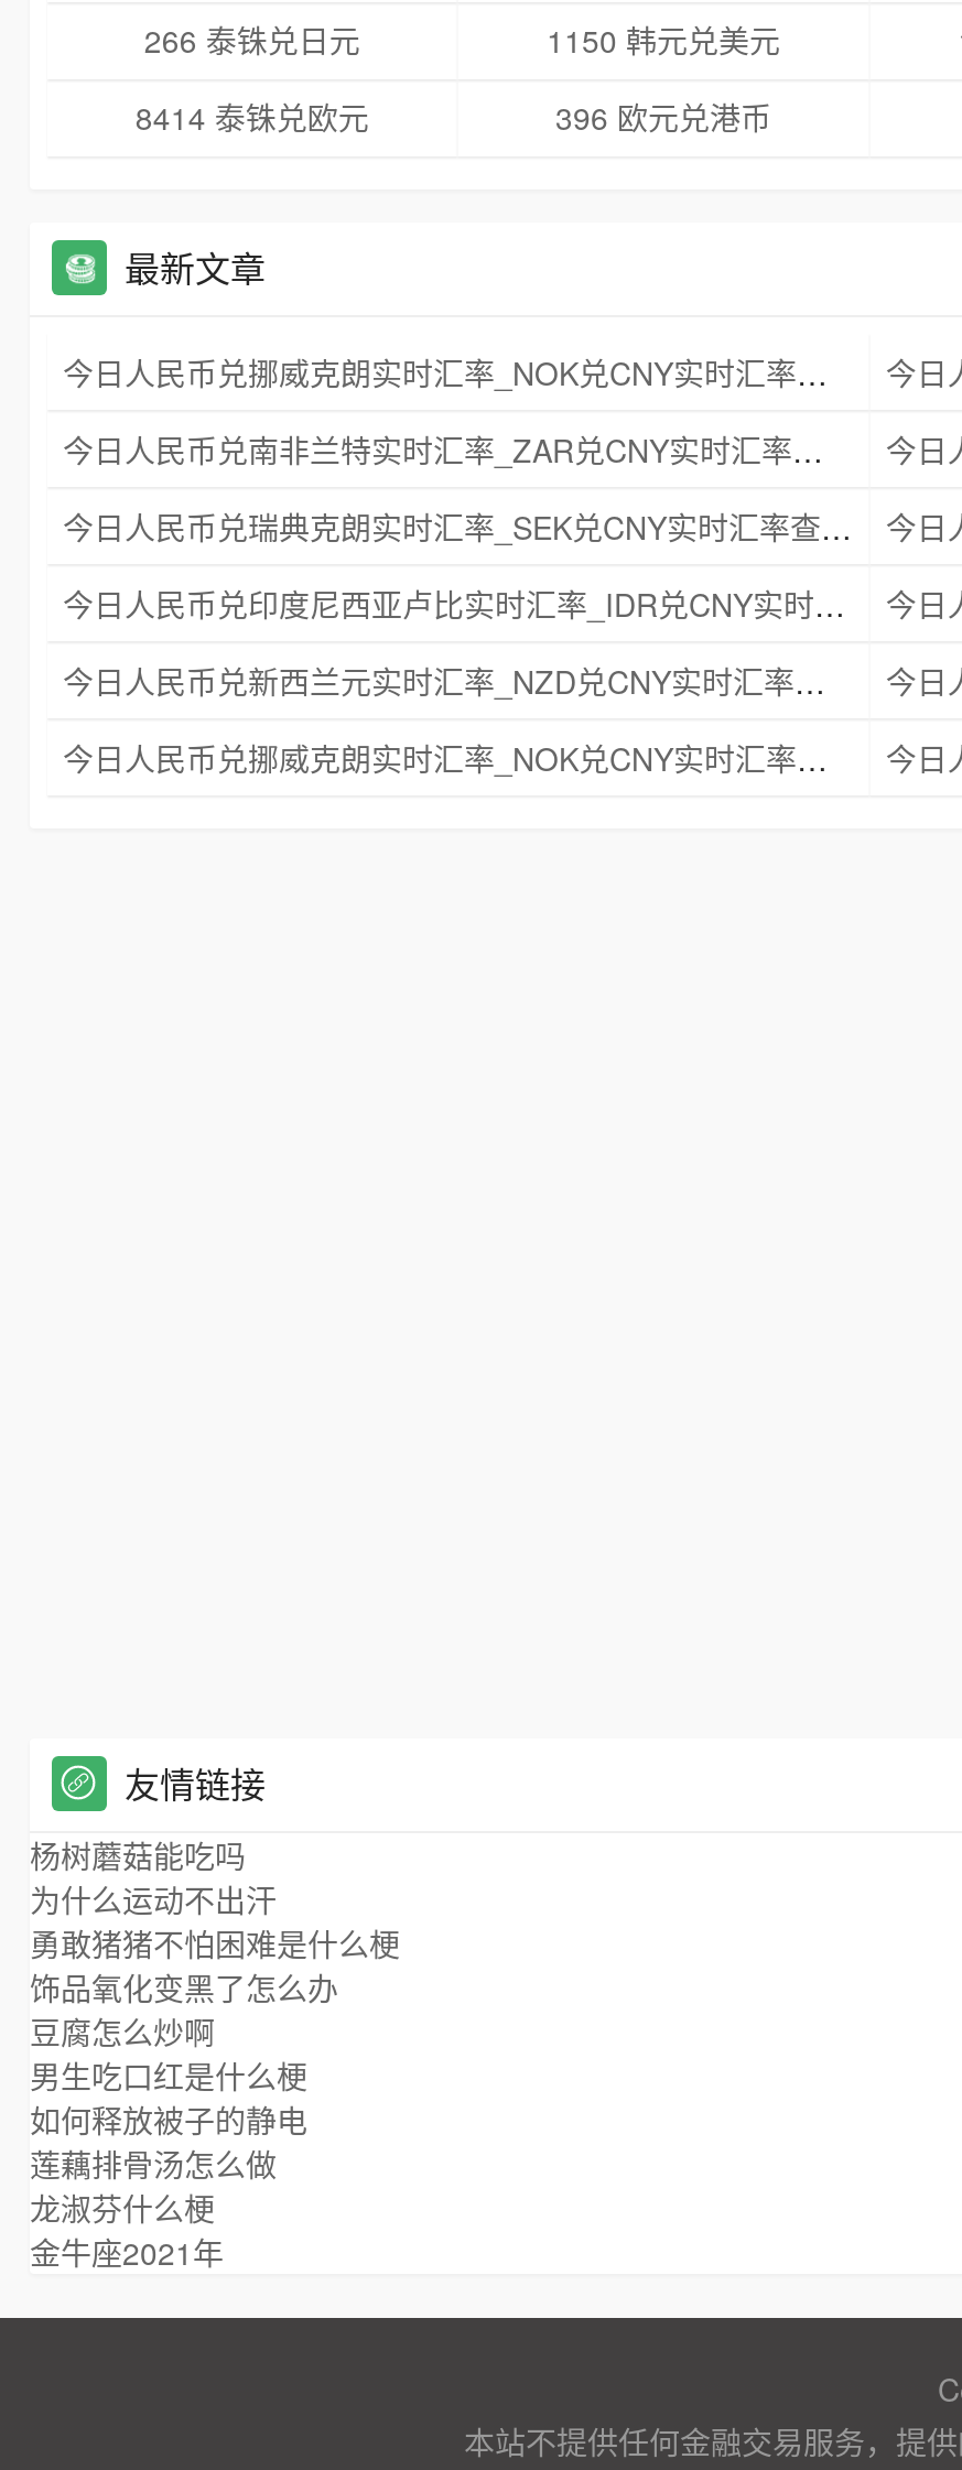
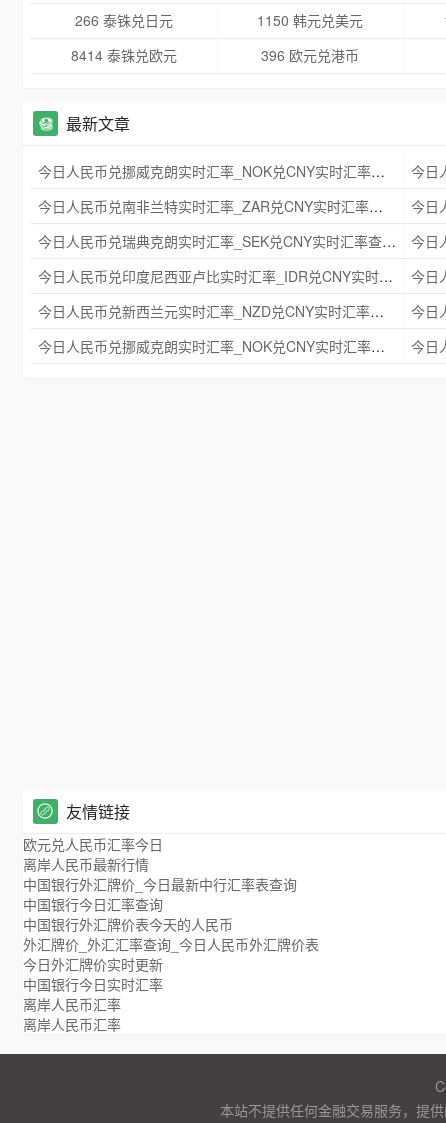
- 杨树蘑菇能吃吗
- 为什么运动不出汗
- 勇敢猪猪不怕困难是什么梗
- 饰品氧化变黑了怎么办
- 豆腐怎么炒啊
- 男生吃口红是什么梗
- 如何释放被子的静电
- 莲藕排骨汤怎么做
- 龙淑芬什么梗
- 金牛座2021年
+ 欧元兑人民币汇率今日
+ 离岸人民币最新行情
+ 中国银行外汇牌价_今日最新中行汇率表查询
+ 中国银行今日汇率查询
+ 中国银行外汇牌价表今天的人民币
+ 外汇牌价_外汇汇率查询_今日人民币外汇牌价表
+ 今日外汇牌价实时更新
+ 中国银行今日实时汇率
+ 离岸人民币汇率
+ 离岸人民币汇率
